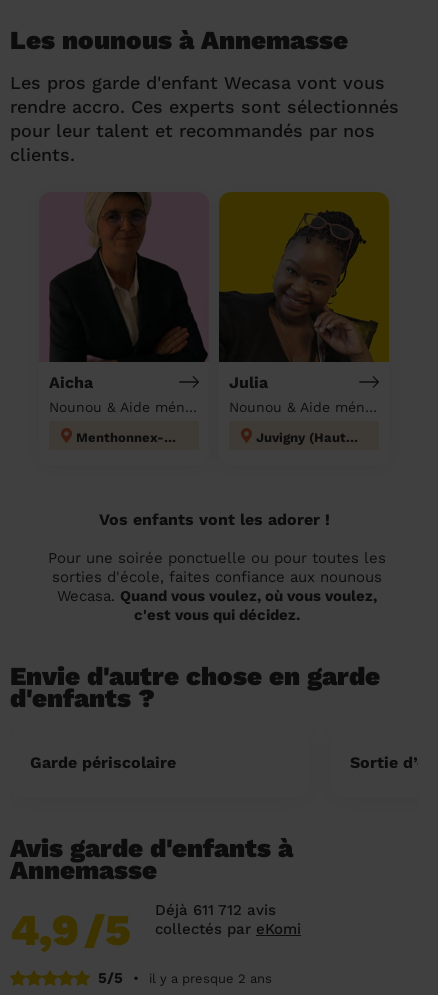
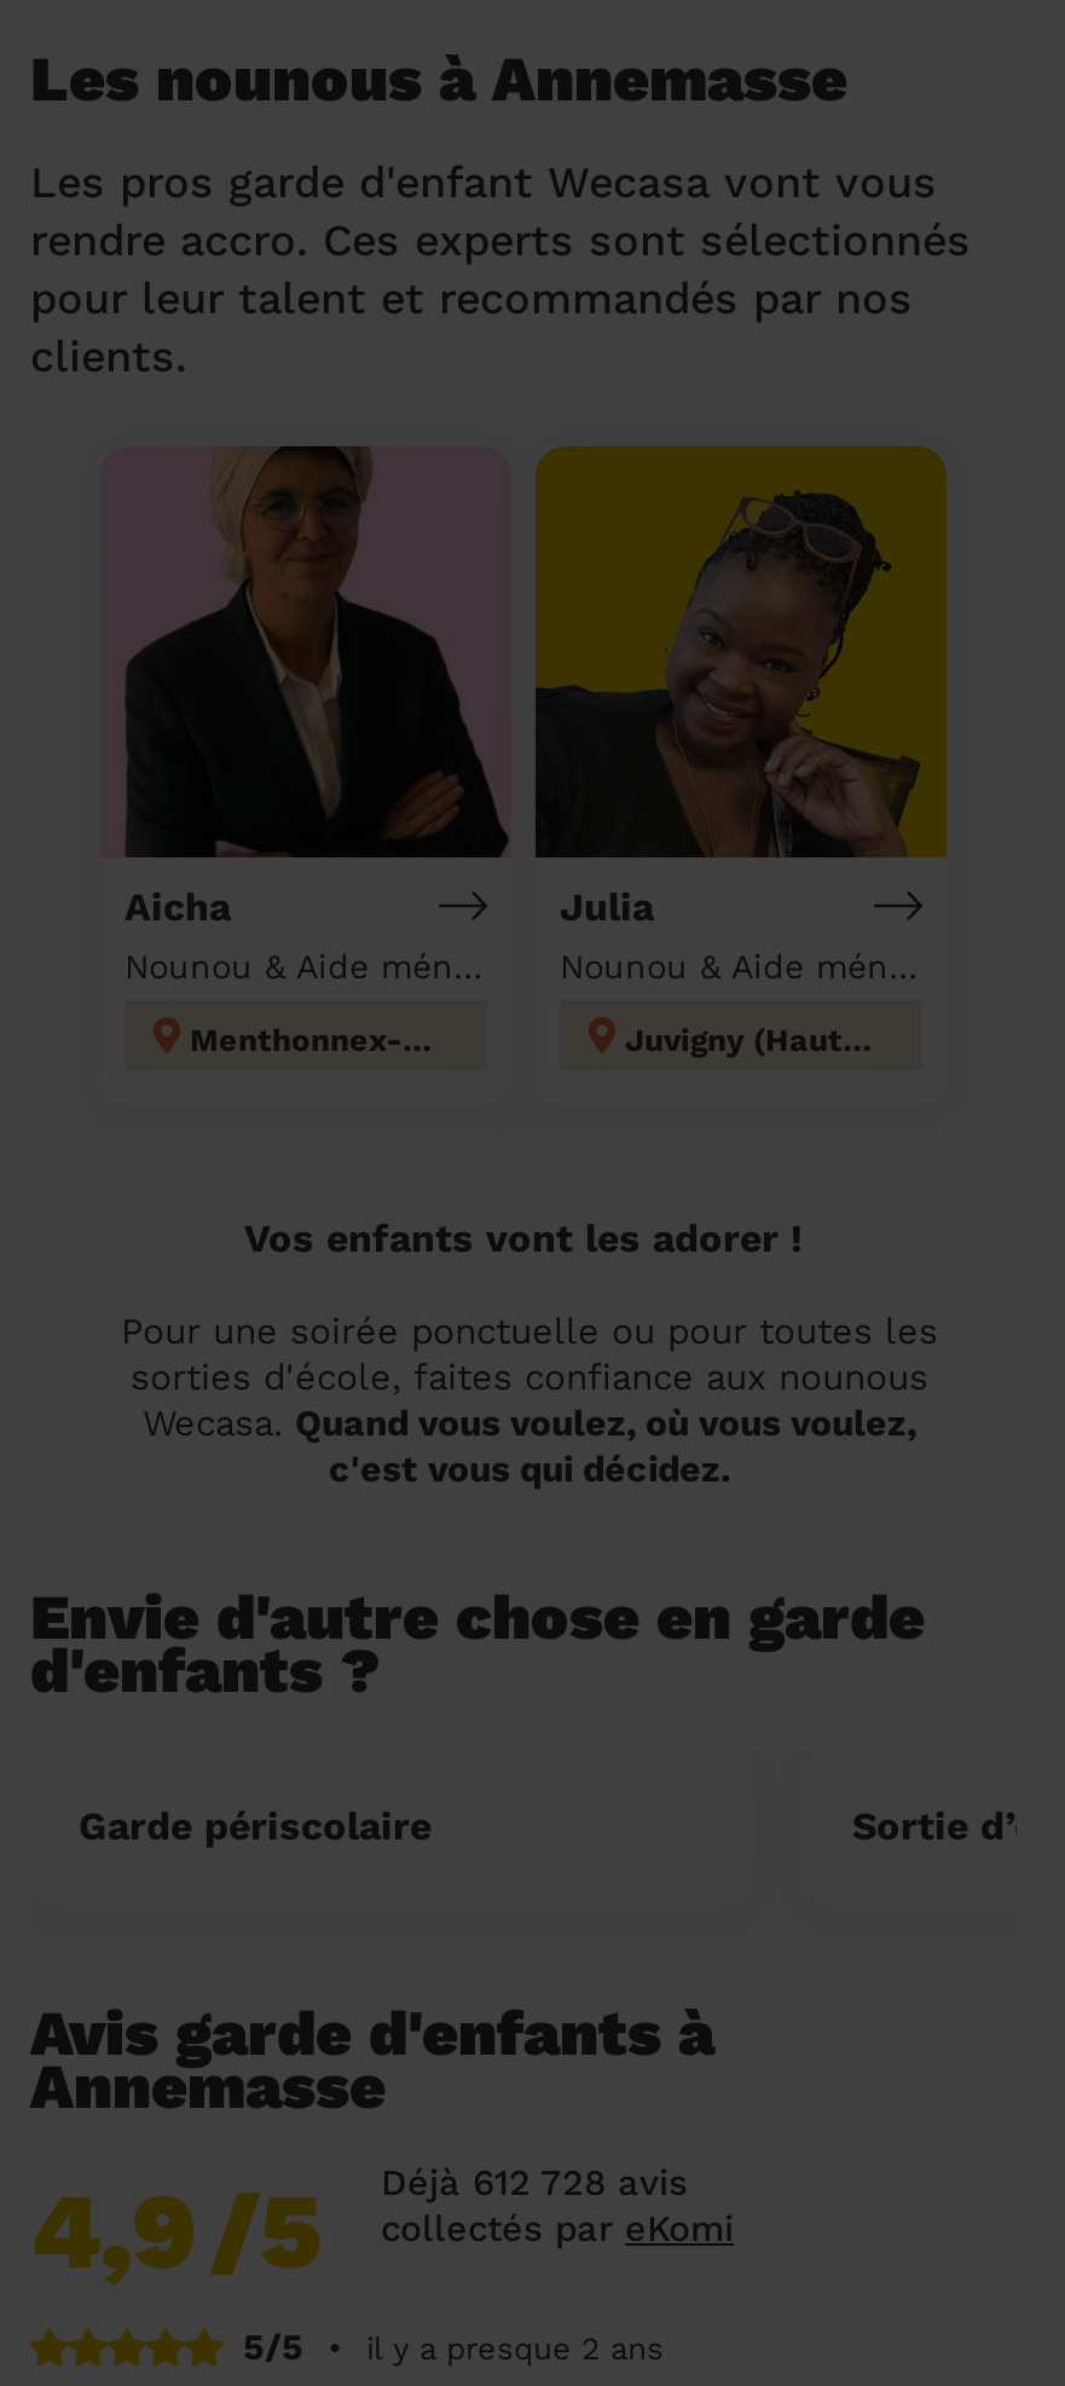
- Déjà 611 712 avis
+ Déjà 612 728 avis
